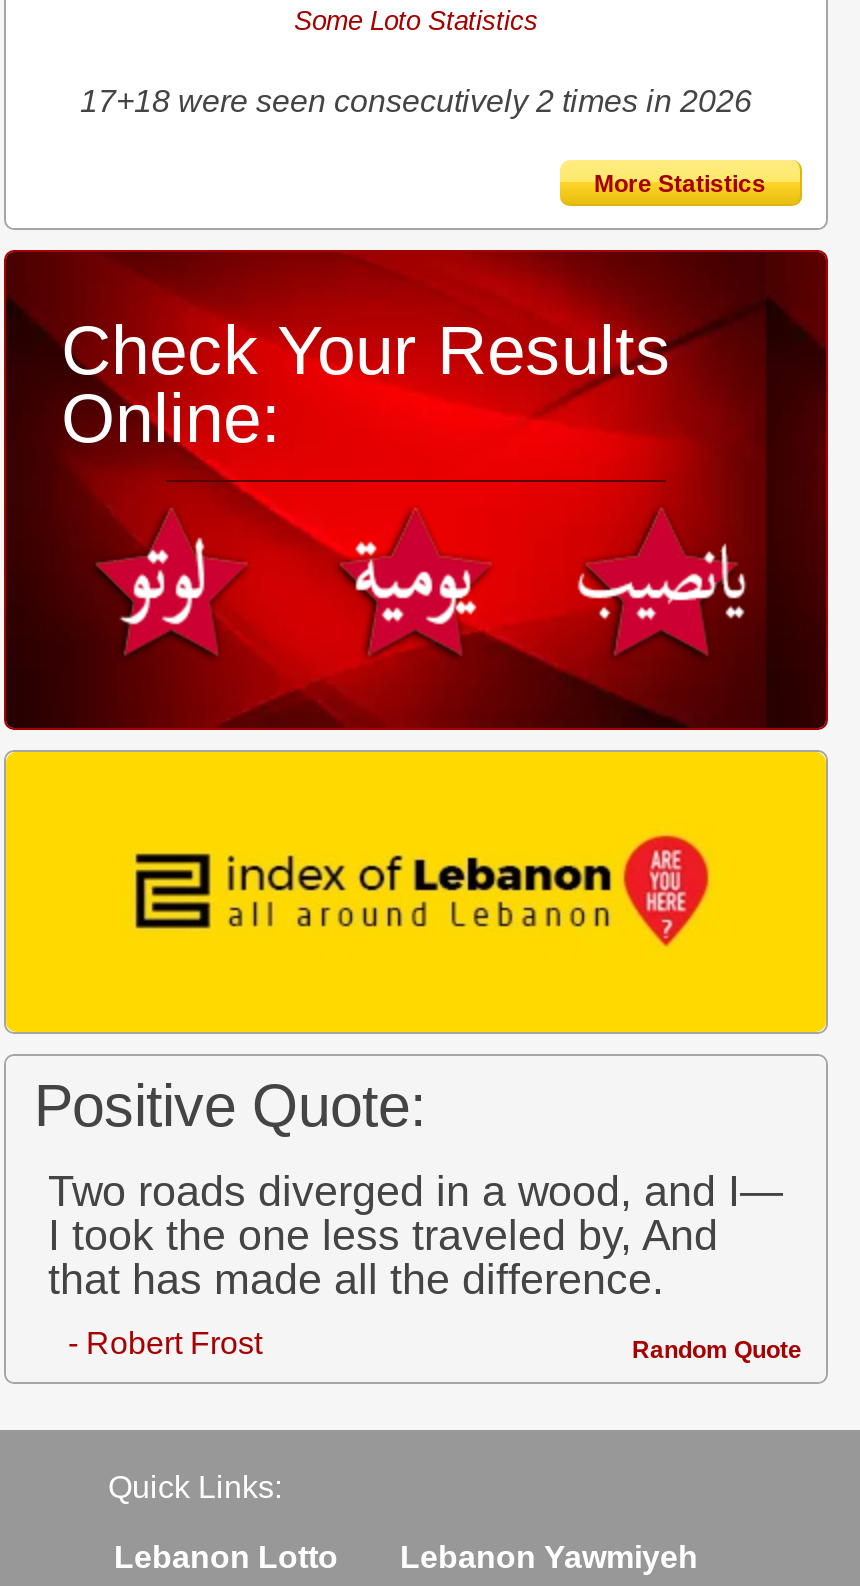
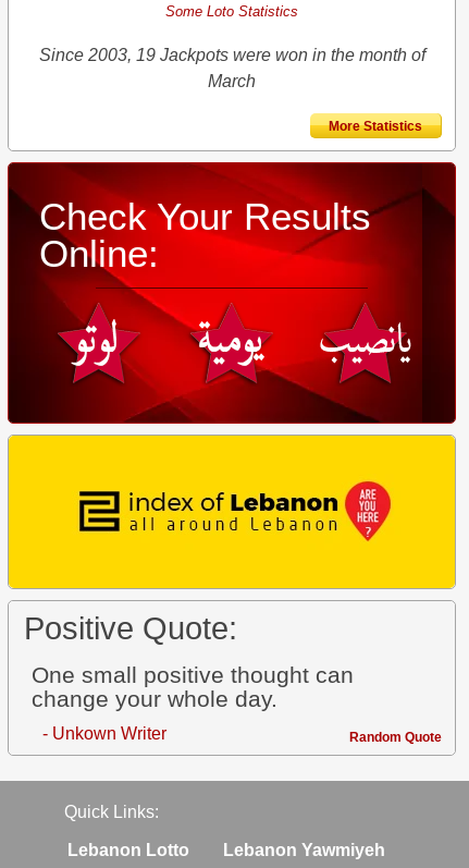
- 17+18 were seen consecutively 2 times in 2026
+ Since 2003, 19 Jackpots were won in the month of
+ March

moved down: [image] | More Statistics | Check Your Results | Online: | Positive Quote:

- Two roads diverged in a wood, and I—
- I took the one less traveled by, And
- that has made all the difference.
+ One small positive thought can
+ change your whole day.

- - Robert Frost
+ - Unkown Writer
